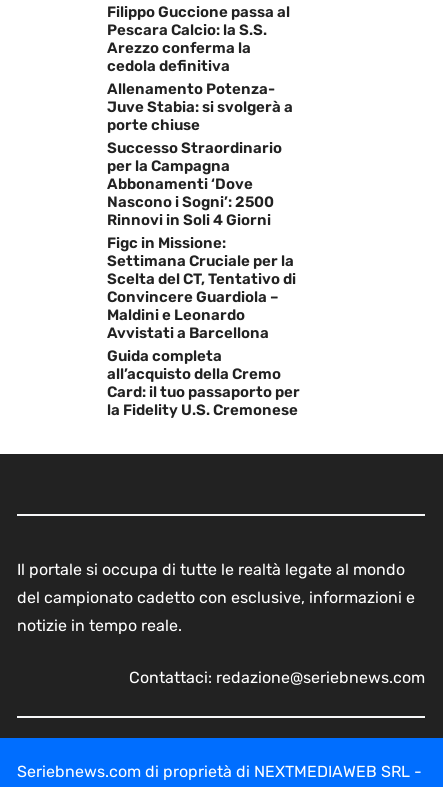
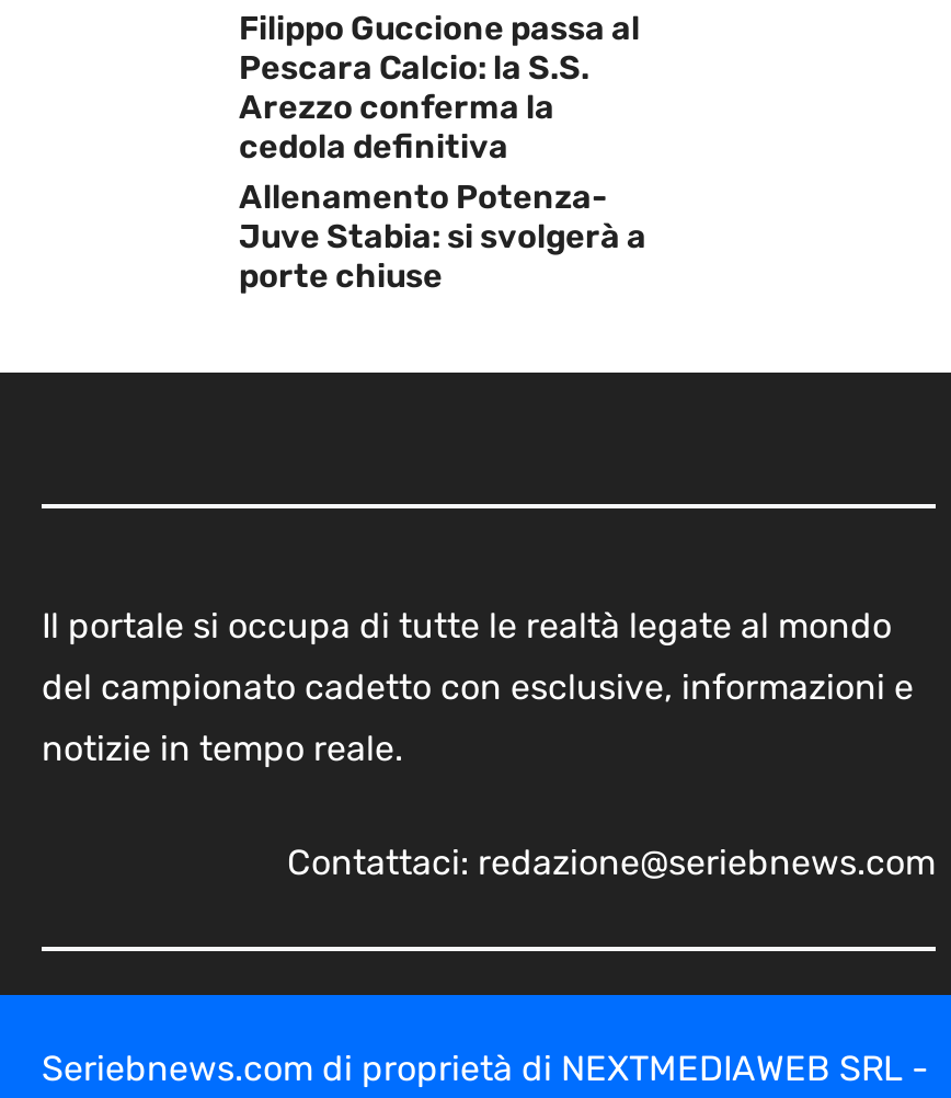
- Successo Straordinario
- per la Campagna
- Abbonamenti ‘Dove
- Nascono i Sogni’: 2500
- Rinnovi in Soli 4 Giorni
- Figc in Missione:
- Settimana Cruciale per la
- Scelta del CT, Tentativo di
- Convincere Guardiola –
- Maldini e Leonardo
- Avvistati a Barcellona
- Guida completa
- all’acquisto della Cremo
- Card: il tuo passaporto per
- la Fidelity U.S. Cremonese
